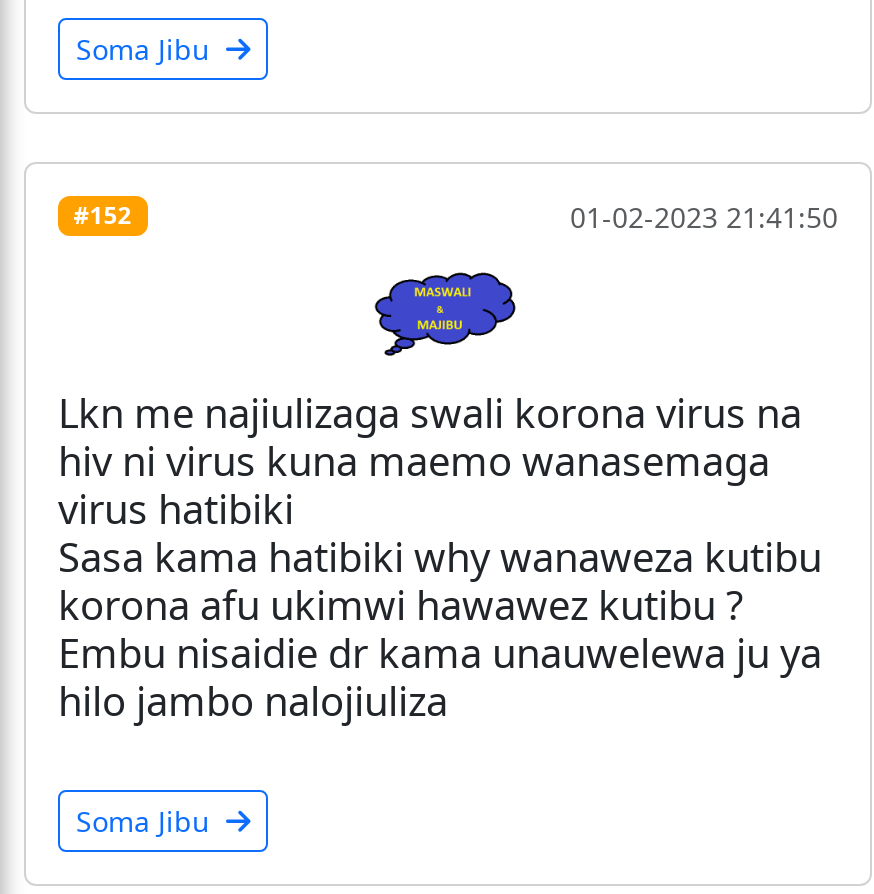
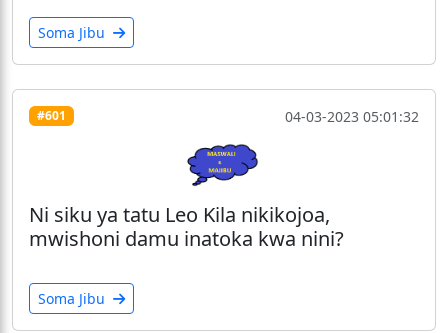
- #152
- 01-02-2023 21:41:50
+ #601
+ 04-03-2023 05:01:32

- Lkn me najiulizaga swali korona virus na
- hiv ni virus kuna maemo wanasemaga
- virus hatibiki
- Sasa kama hatibiki why wanaweza kutibu
- korona afu ukimwi hawawez kutibu ?
- Embu nisaidie dr kama unauwelewa ju ya
- hilo jambo nalojiuliza
+ Ni siku ya tatu Leo Kila nikikojoa,
+ mwishoni damu inatoka kwa nini?
